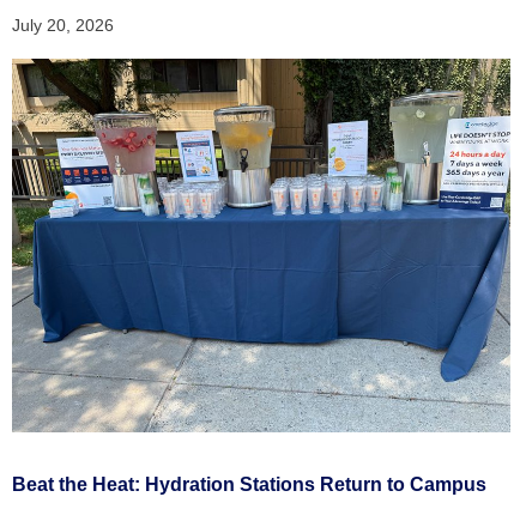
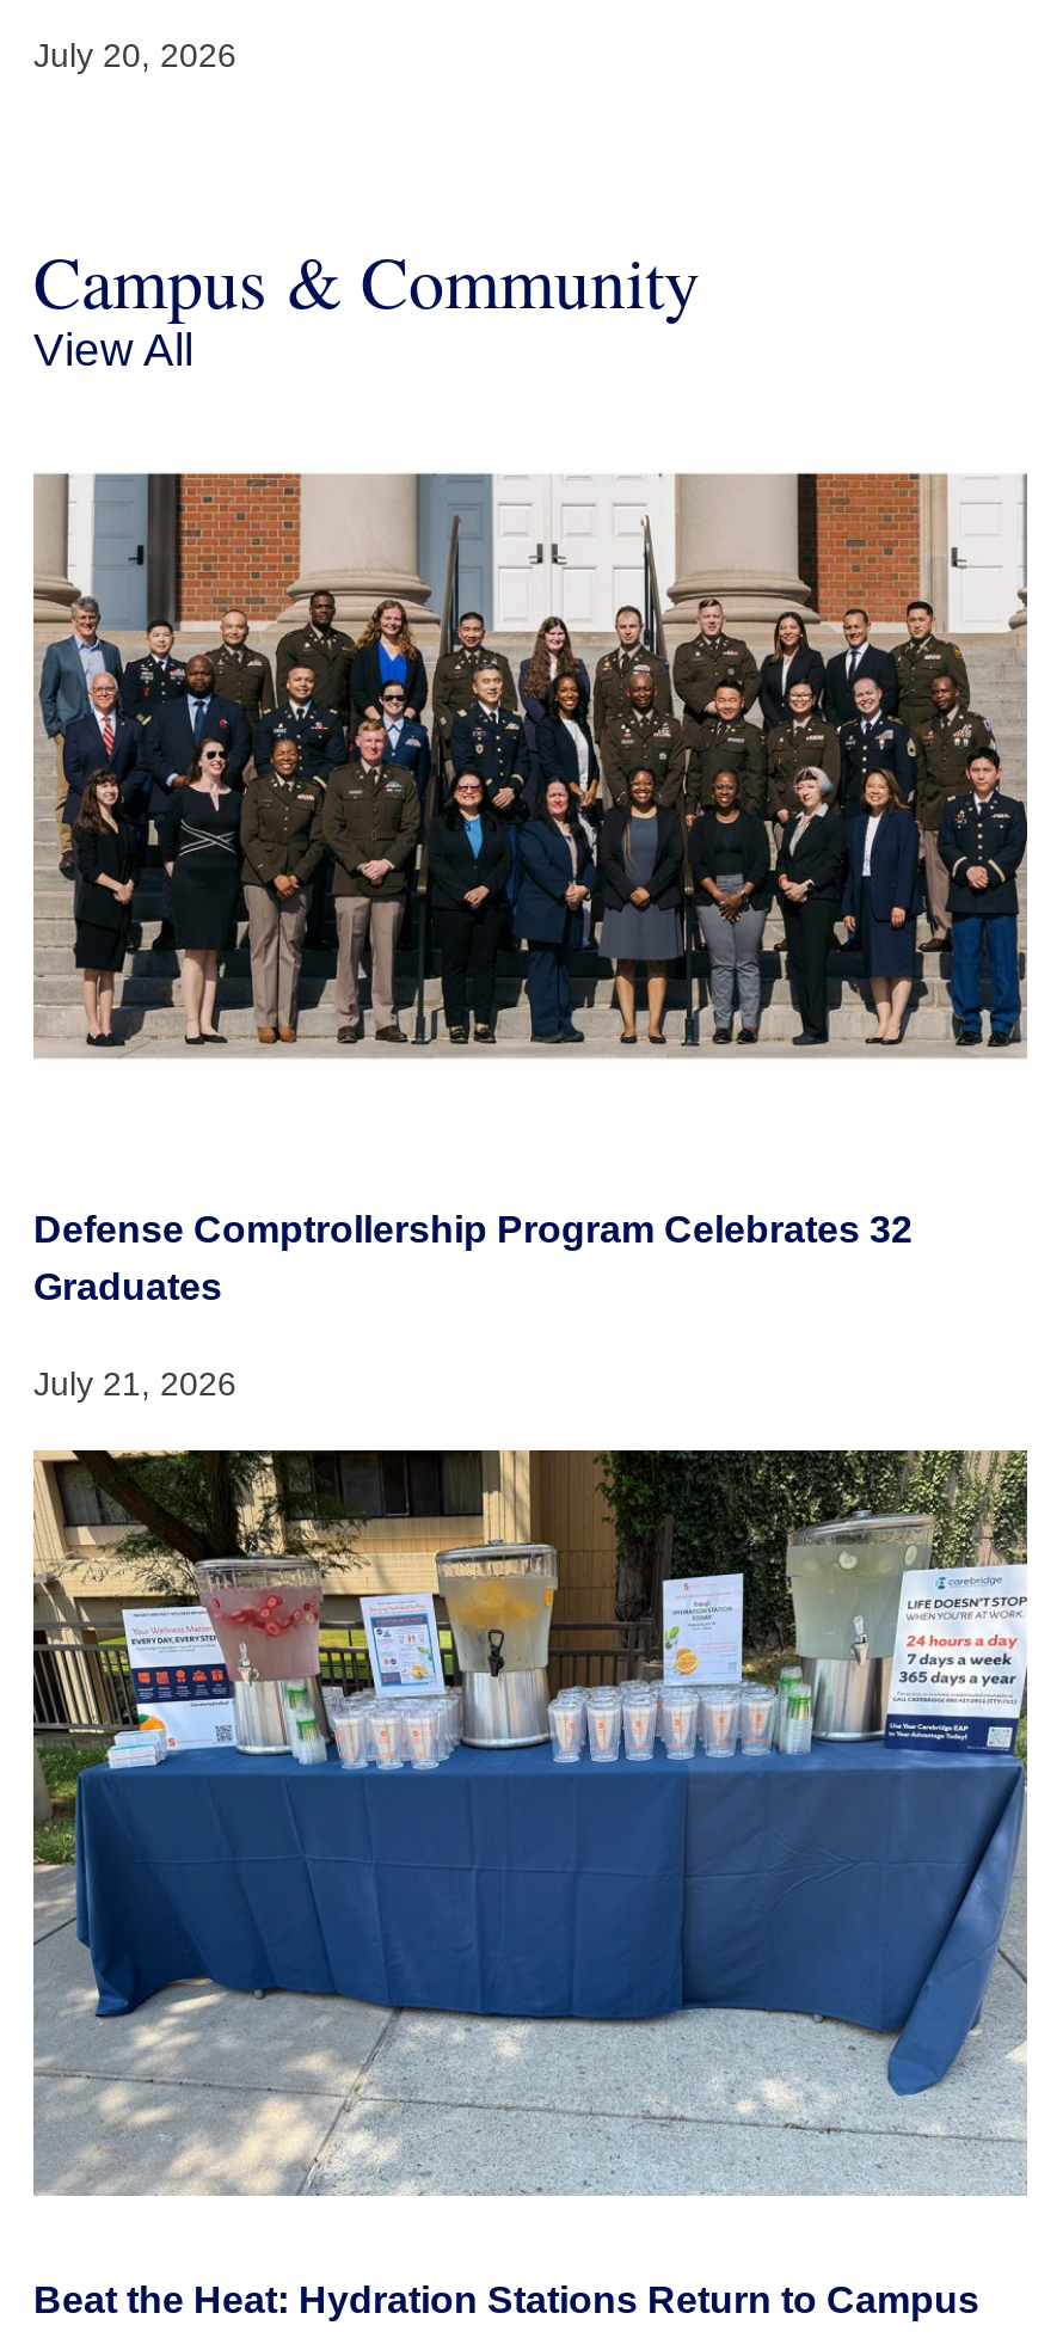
+ [image]

+ Campus & Community
+ View All

+ Defense Comptrollership Program Celebrates 32
+ Graduates
+ July 21, 2026
